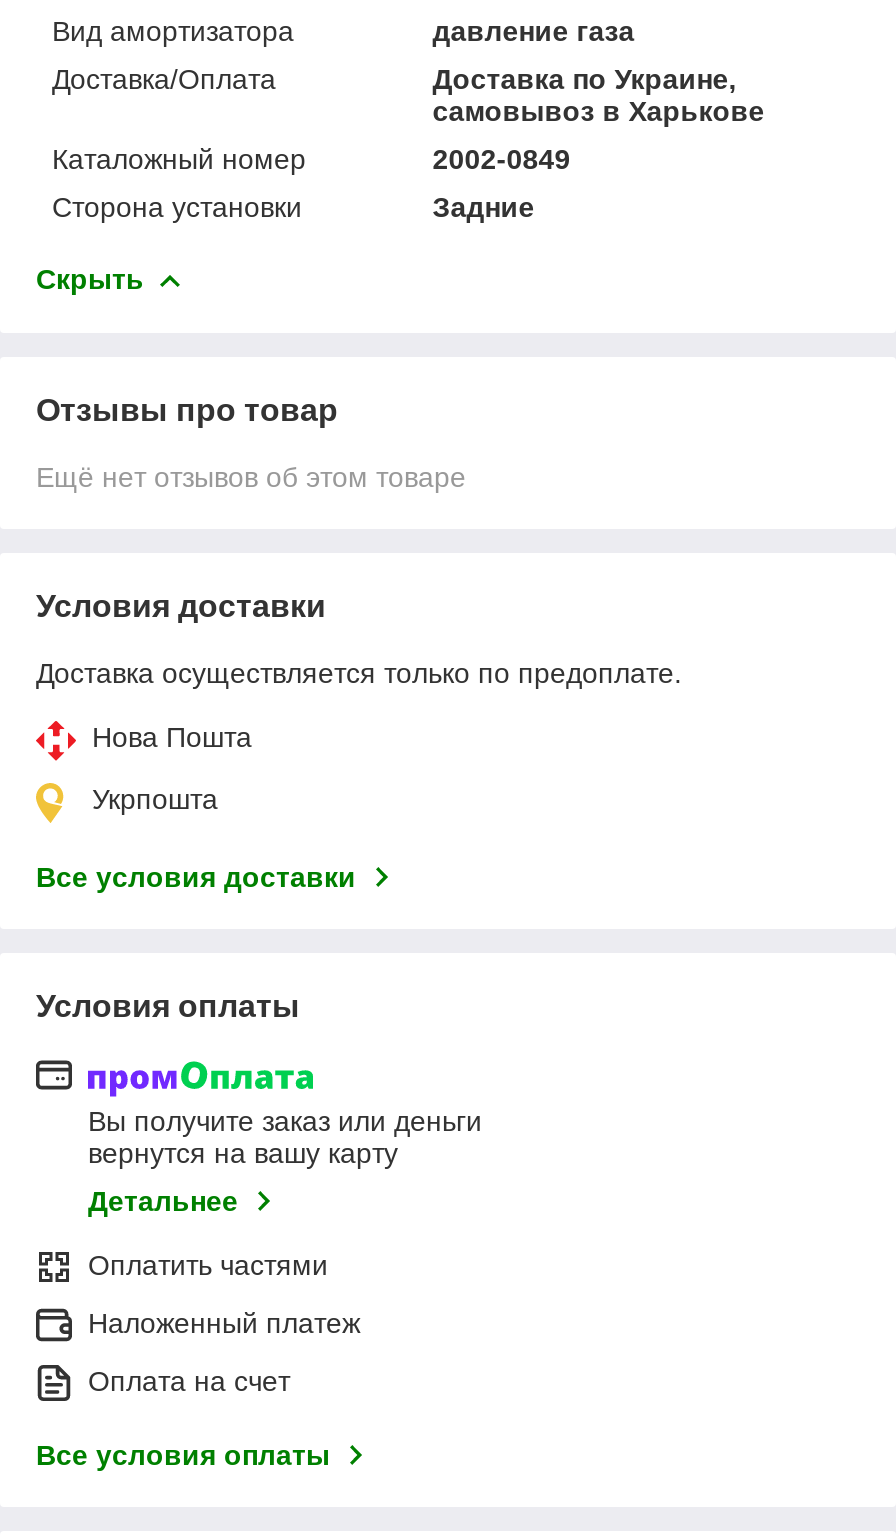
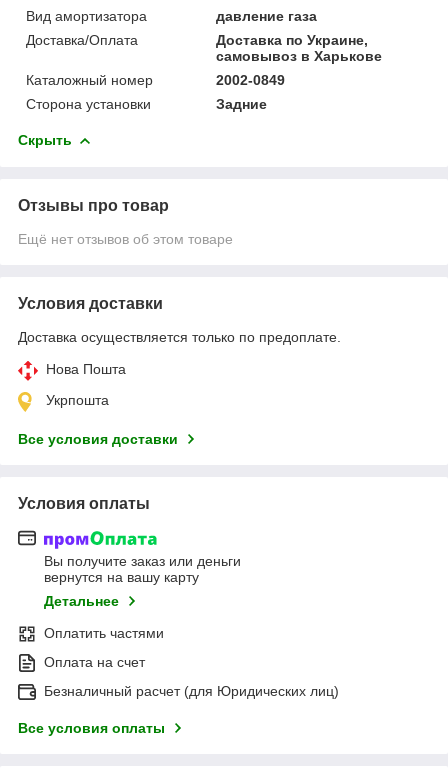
- Наложенный платеж

moved up: Оплата на счет

+ Безналичный расчет (для Юридических лиц)
